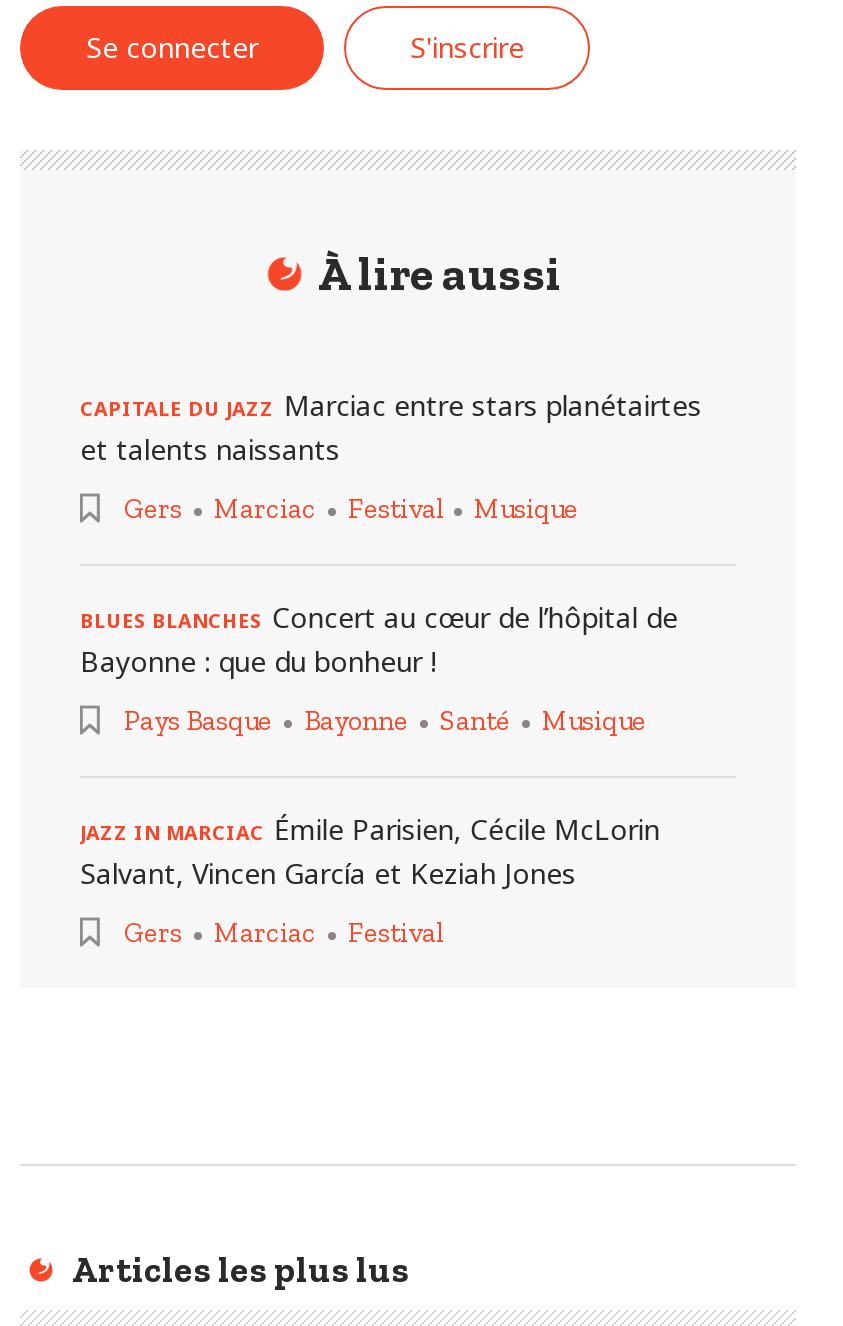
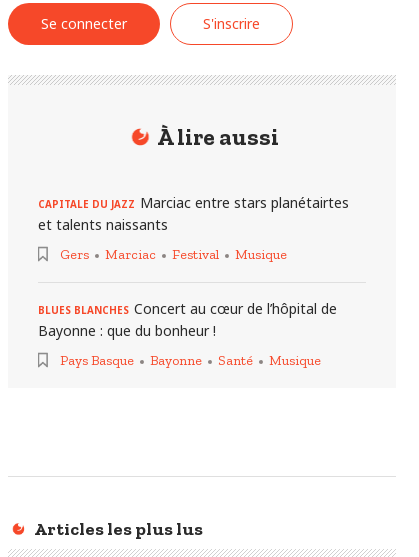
- JAZZ IN MARCIAC Émile Parisien, Cécile McLorin
- Salvant, Vincen García et Keziah Jones
- Gers
- Marciac
- Festival
